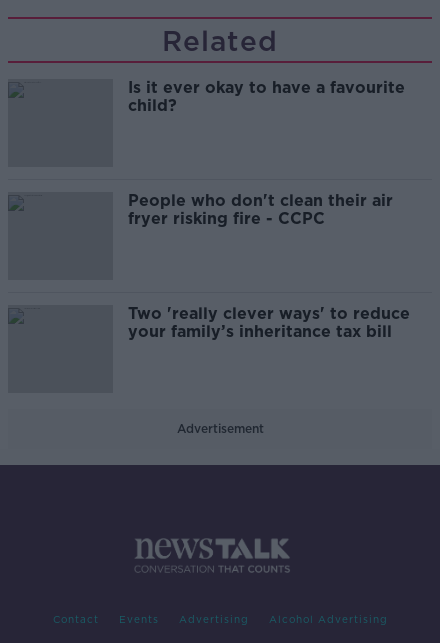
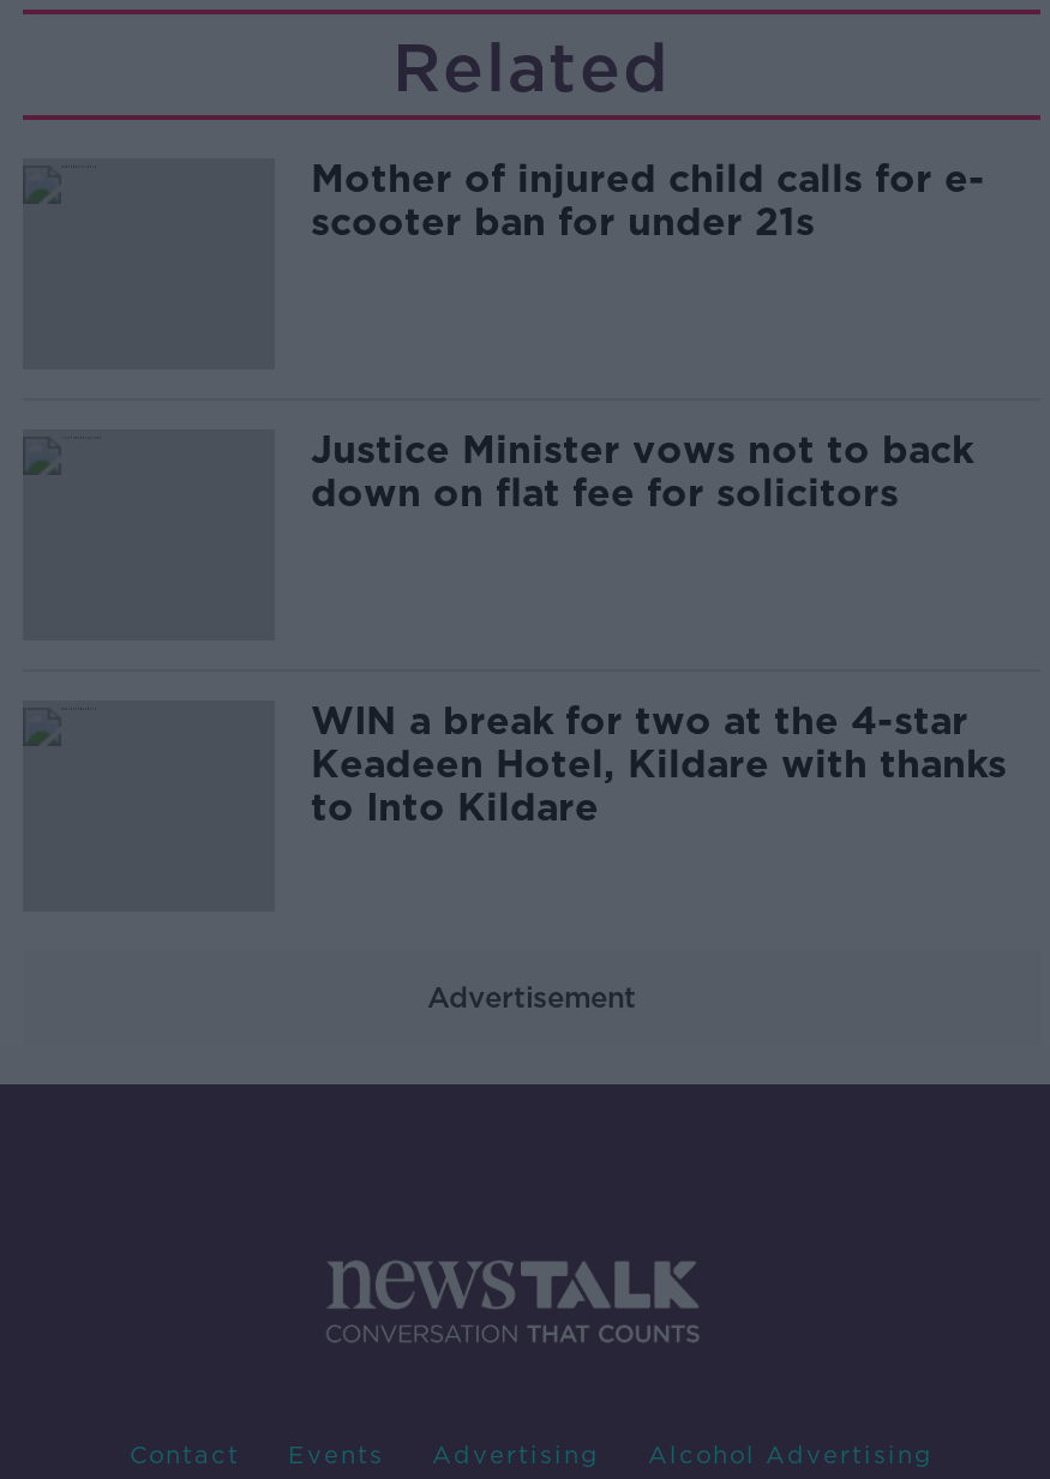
- Is it ever okay to have a favourite
- child?
+ Mother of injured child calls for e-
+ scooter ban for under 21s

- People who don't clean their air
- fryer risking fire - CCPC
+ Justice Minister vows not to back
+ down on flat fee for solicitors

- Two 'really clever ways' to reduce
- your family’s inheritance tax bill
+ WIN a break for two at the 4-star
+ Keadeen Hotel, Kildare with thanks
+ to Into Kildare
